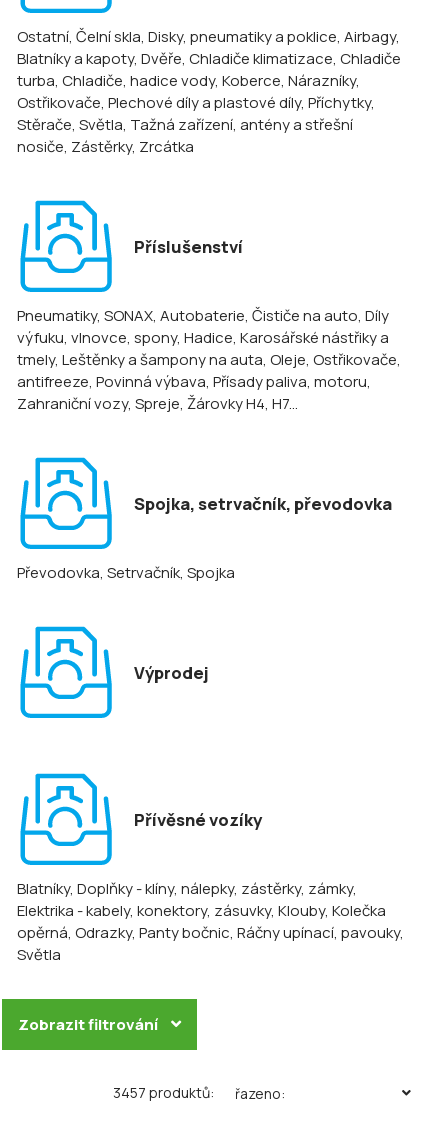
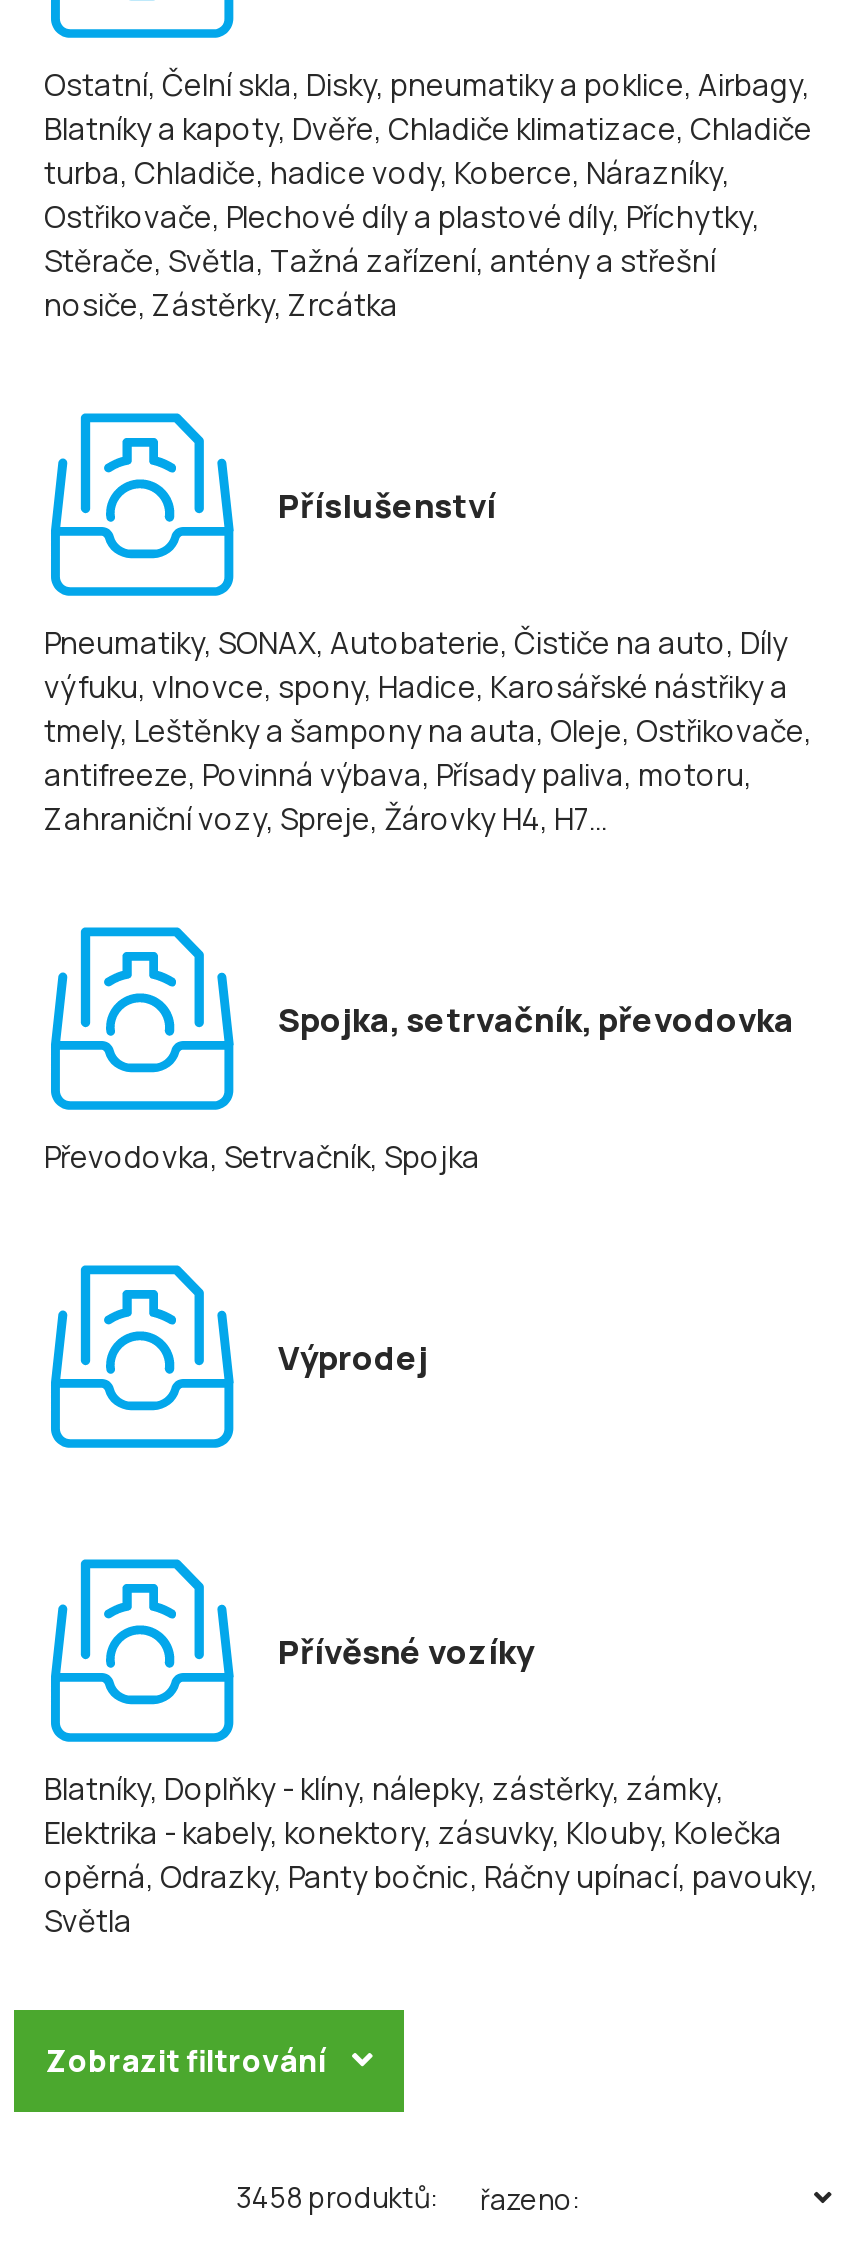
- 3457 produktů: řazeno:
+ 3458 produktů: řazeno:
